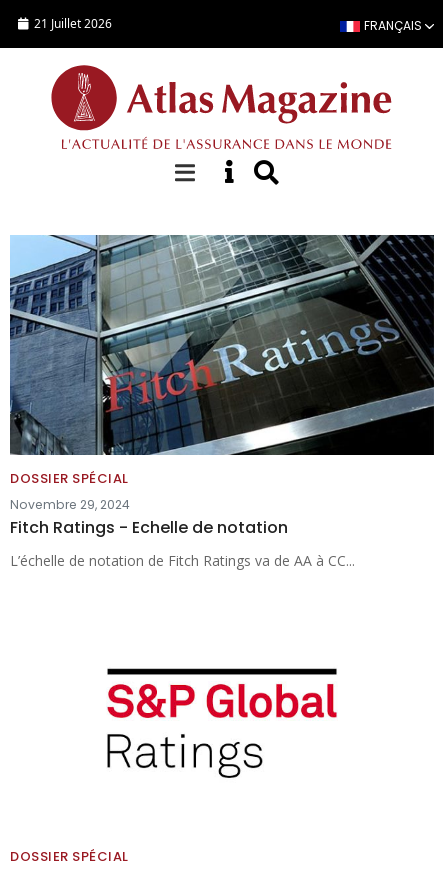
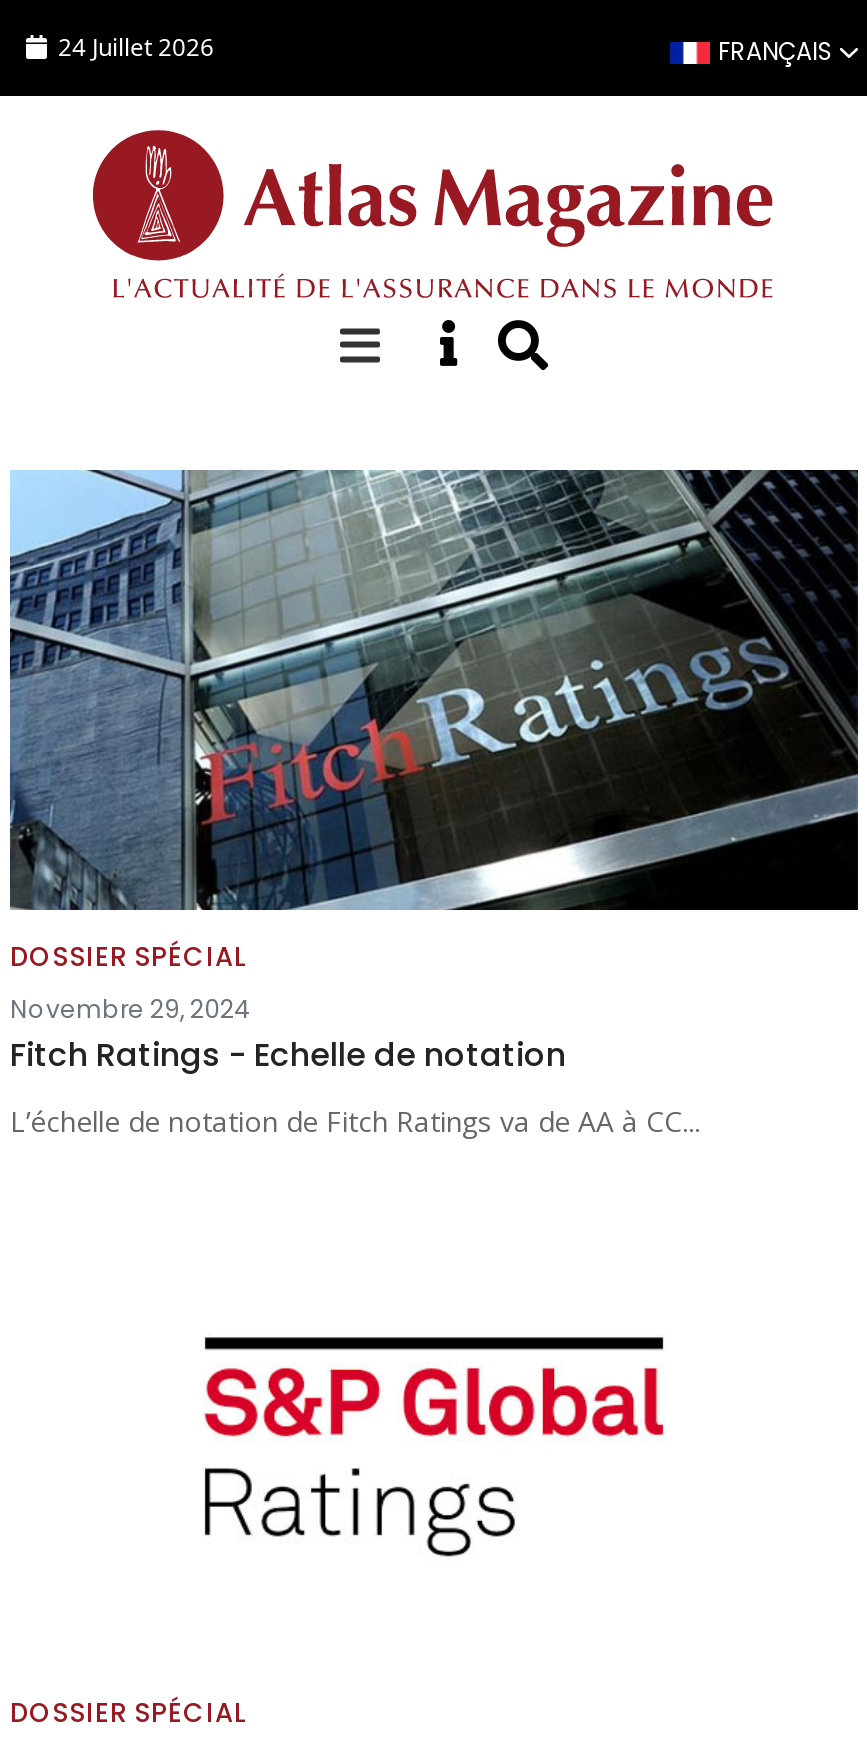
- 21 Juillet 2026
+ 24 Juillet 2026
